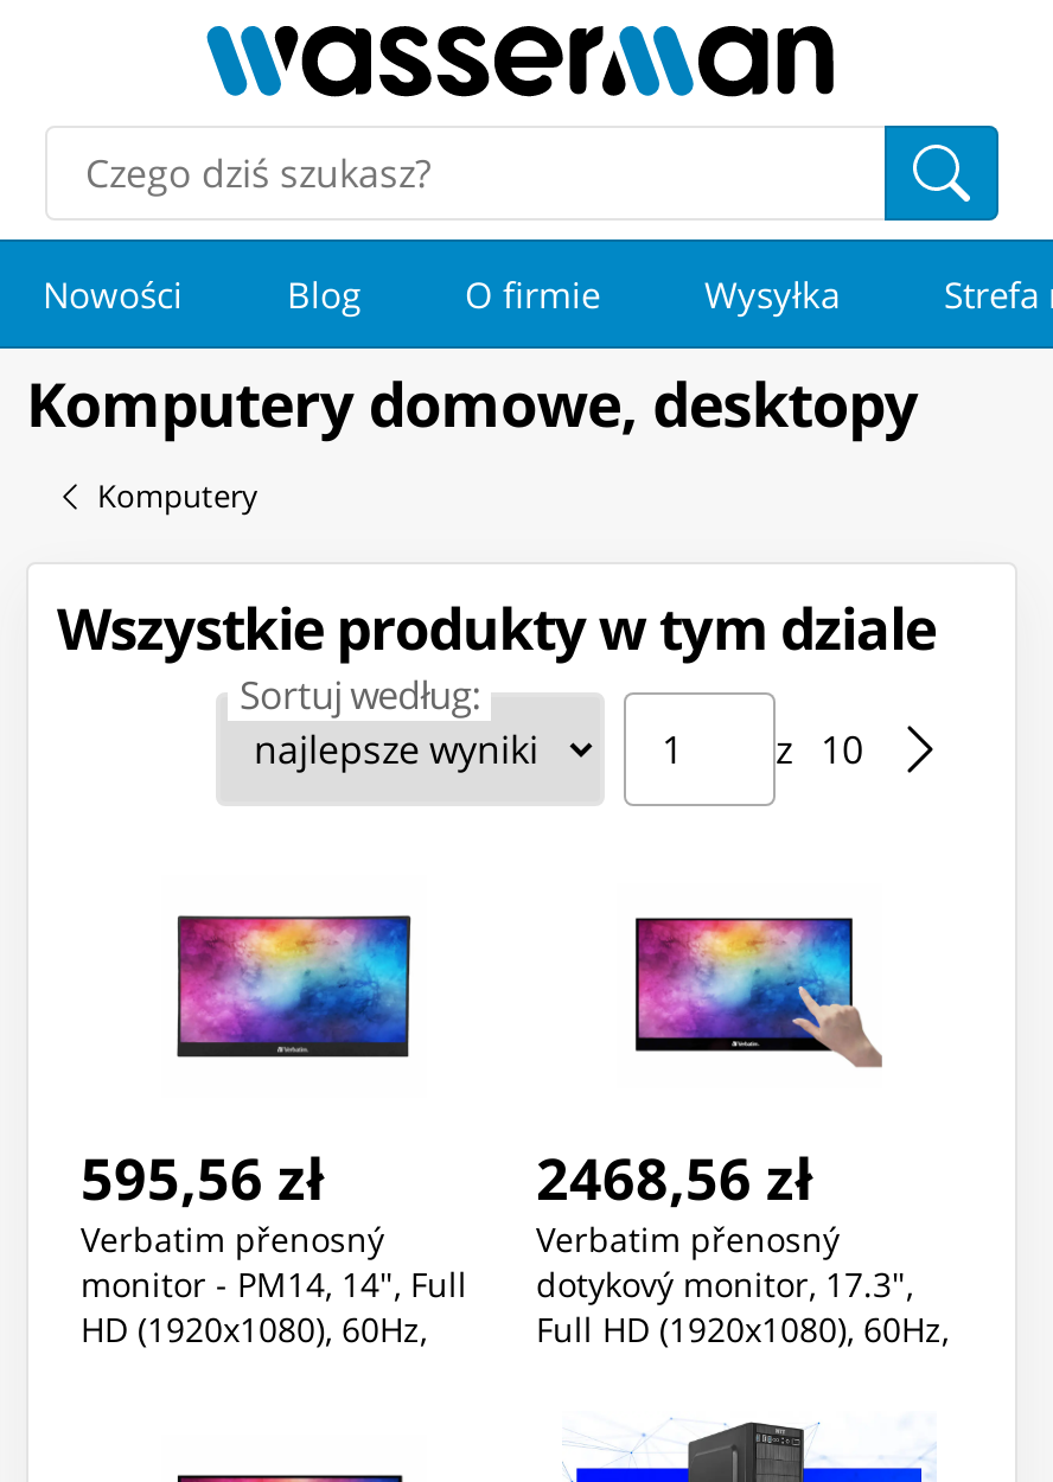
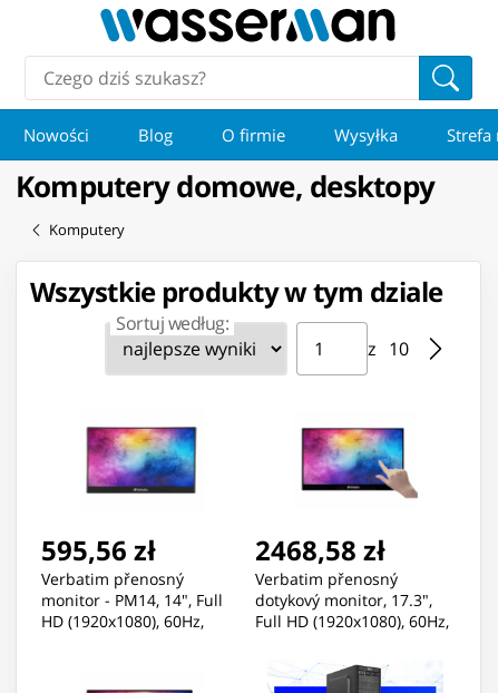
- 2468,56 zł
+ 2468,58 zł
